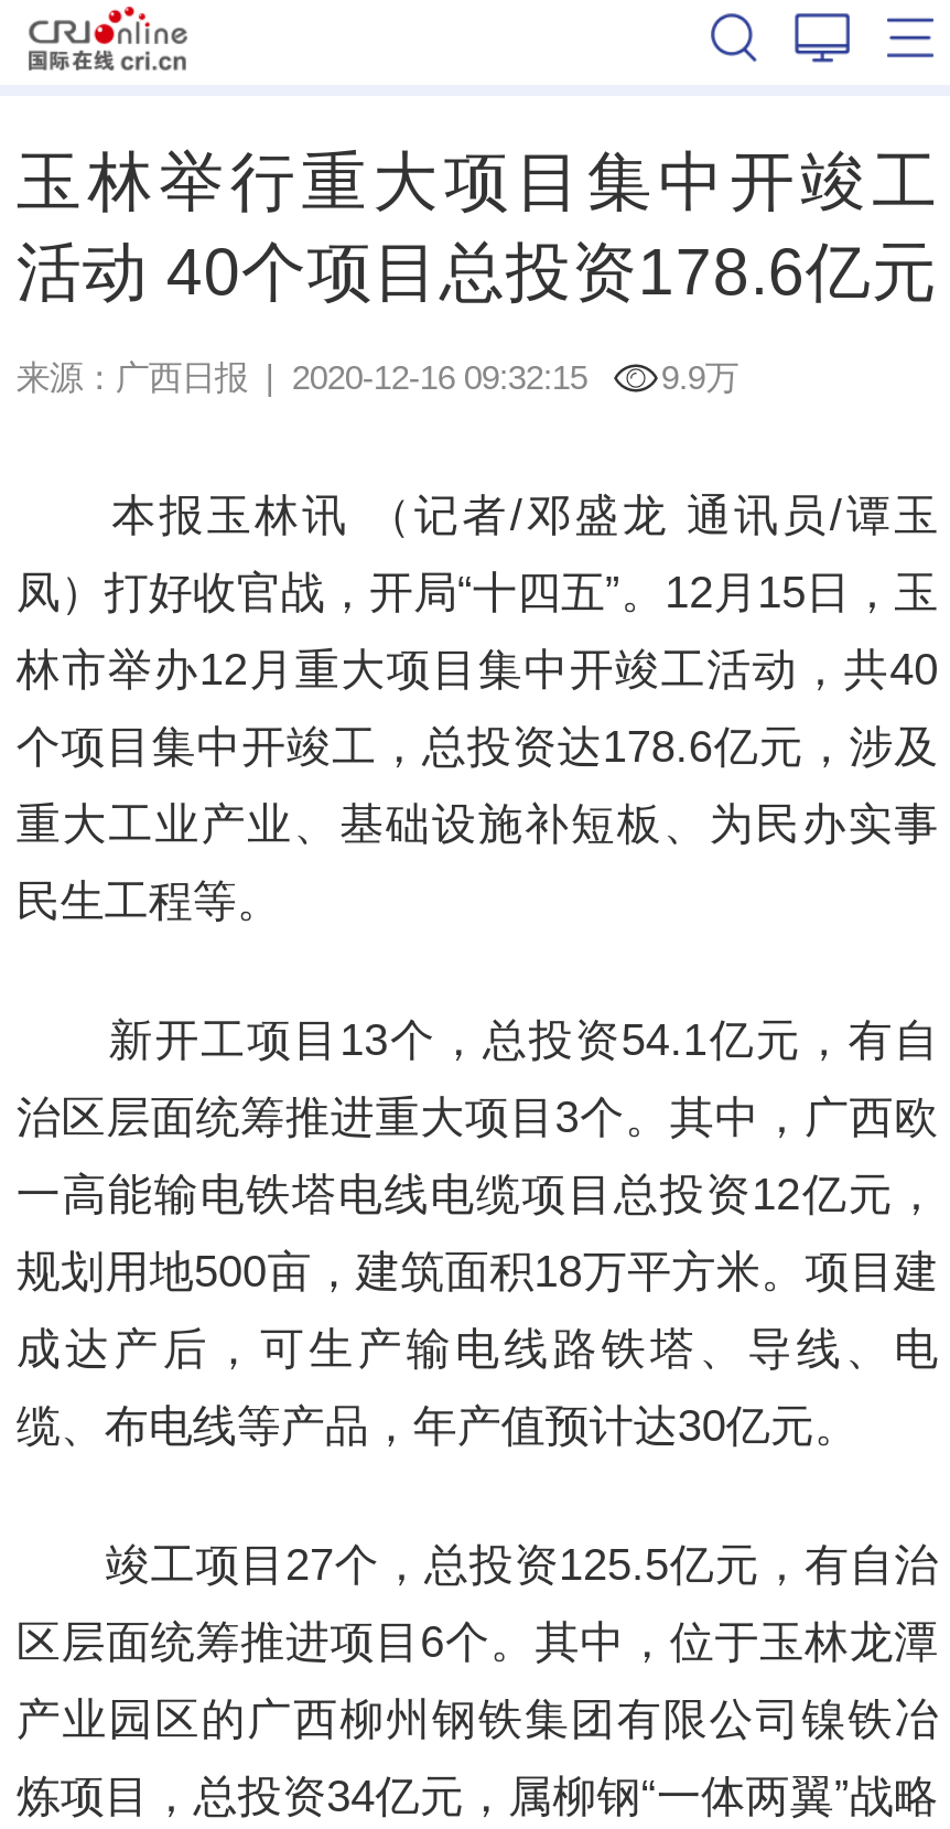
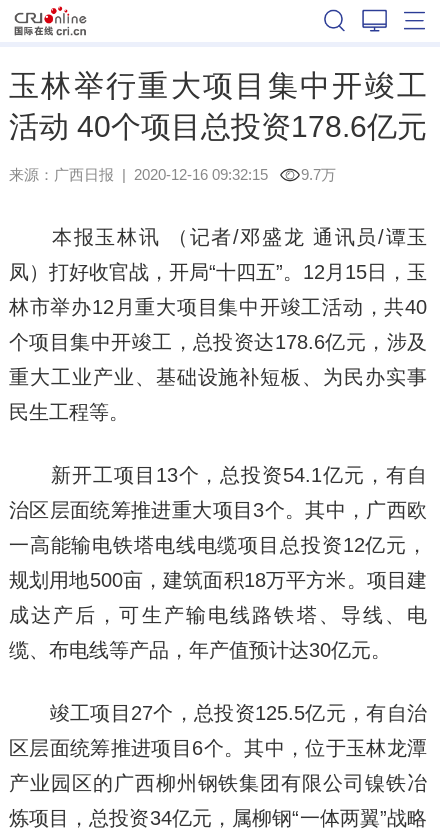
- 9.9万
+ 9.7万
